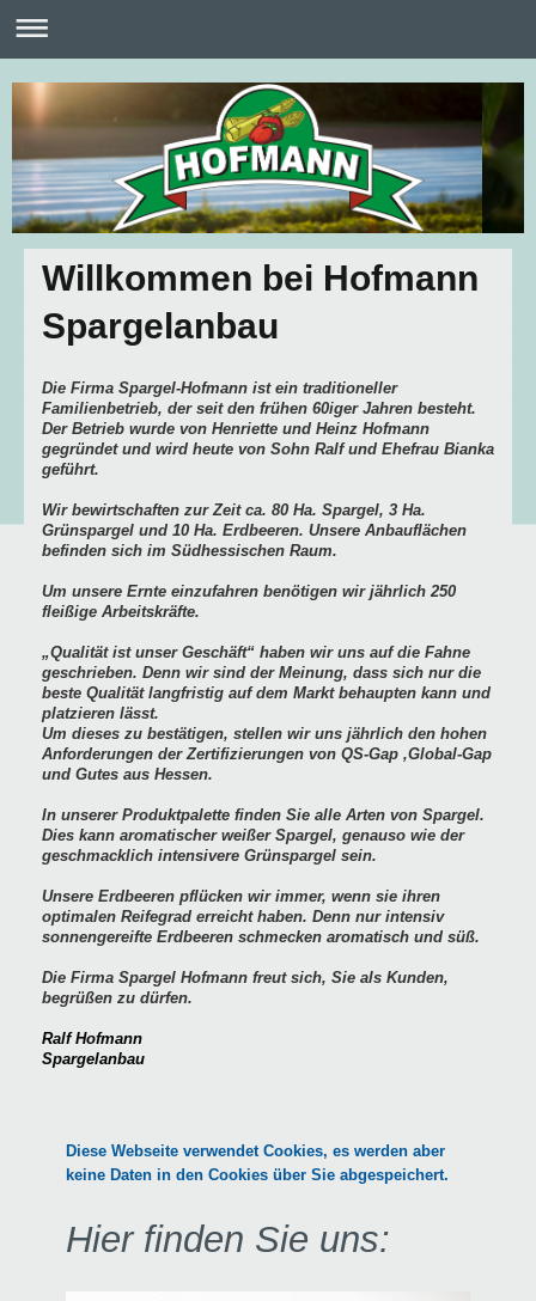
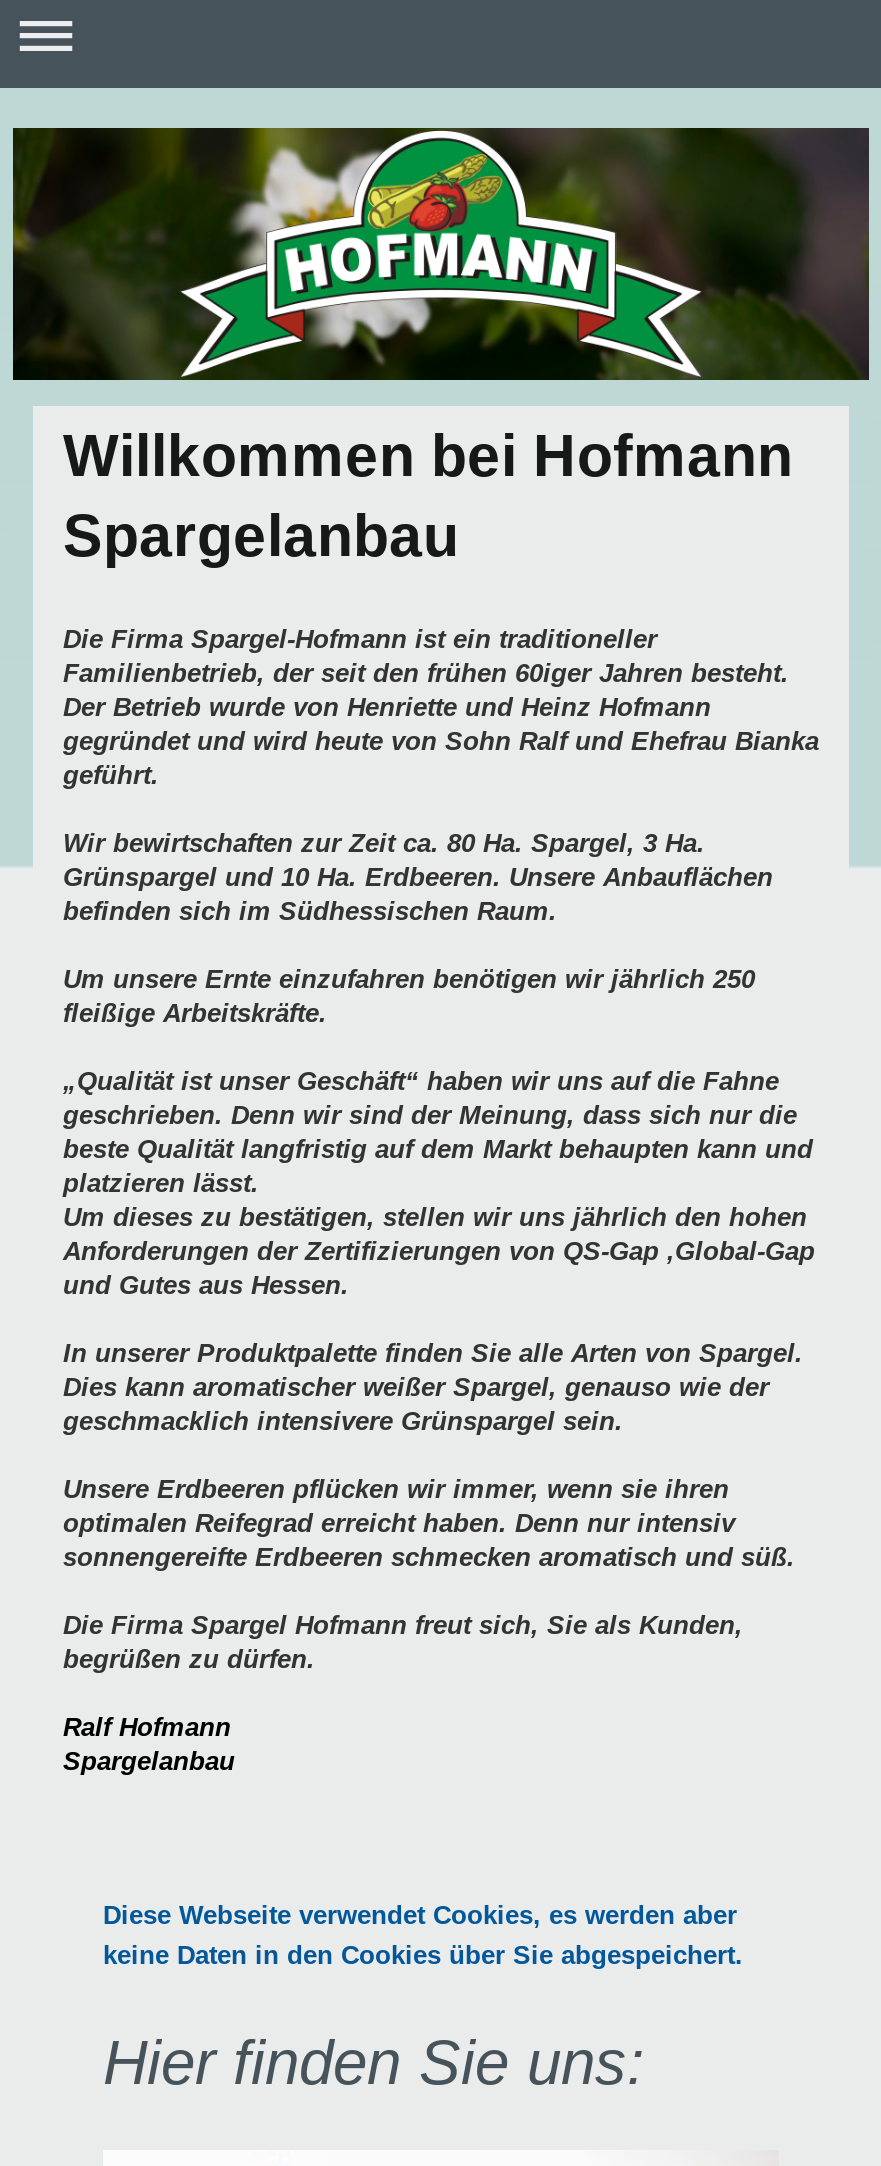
- [image]
+ [image]
